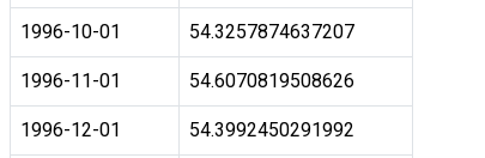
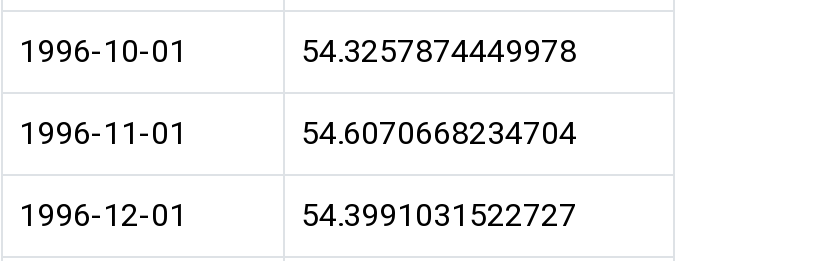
- 54.3257874637207
+ 54.3257874449978

- 54.6070819508626
+ 54.6070668234704

- 54.3992450291992
+ 54.3991031522727
